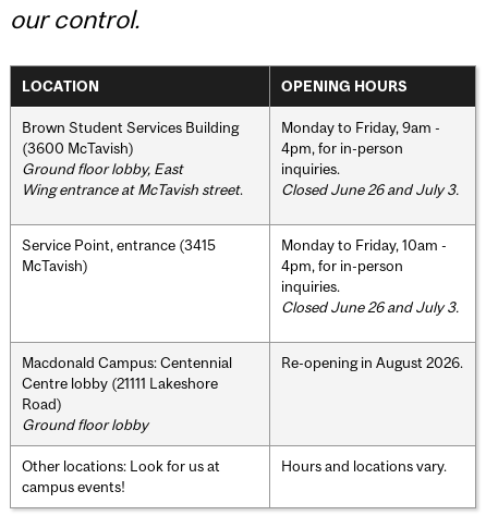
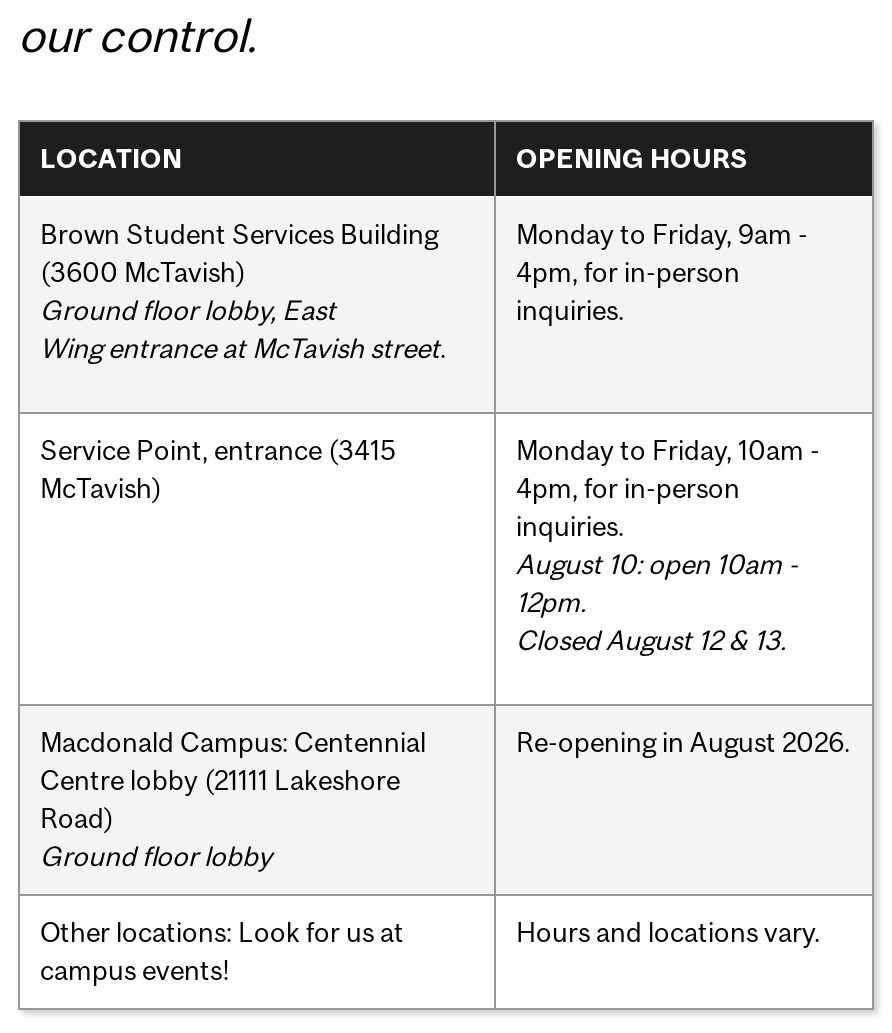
- Closed June 26 and July 3.

- Closed June 26 and July 3.
+ August 10: open 10am -
+ 12pm.
+ Closed August 12 & 13.
